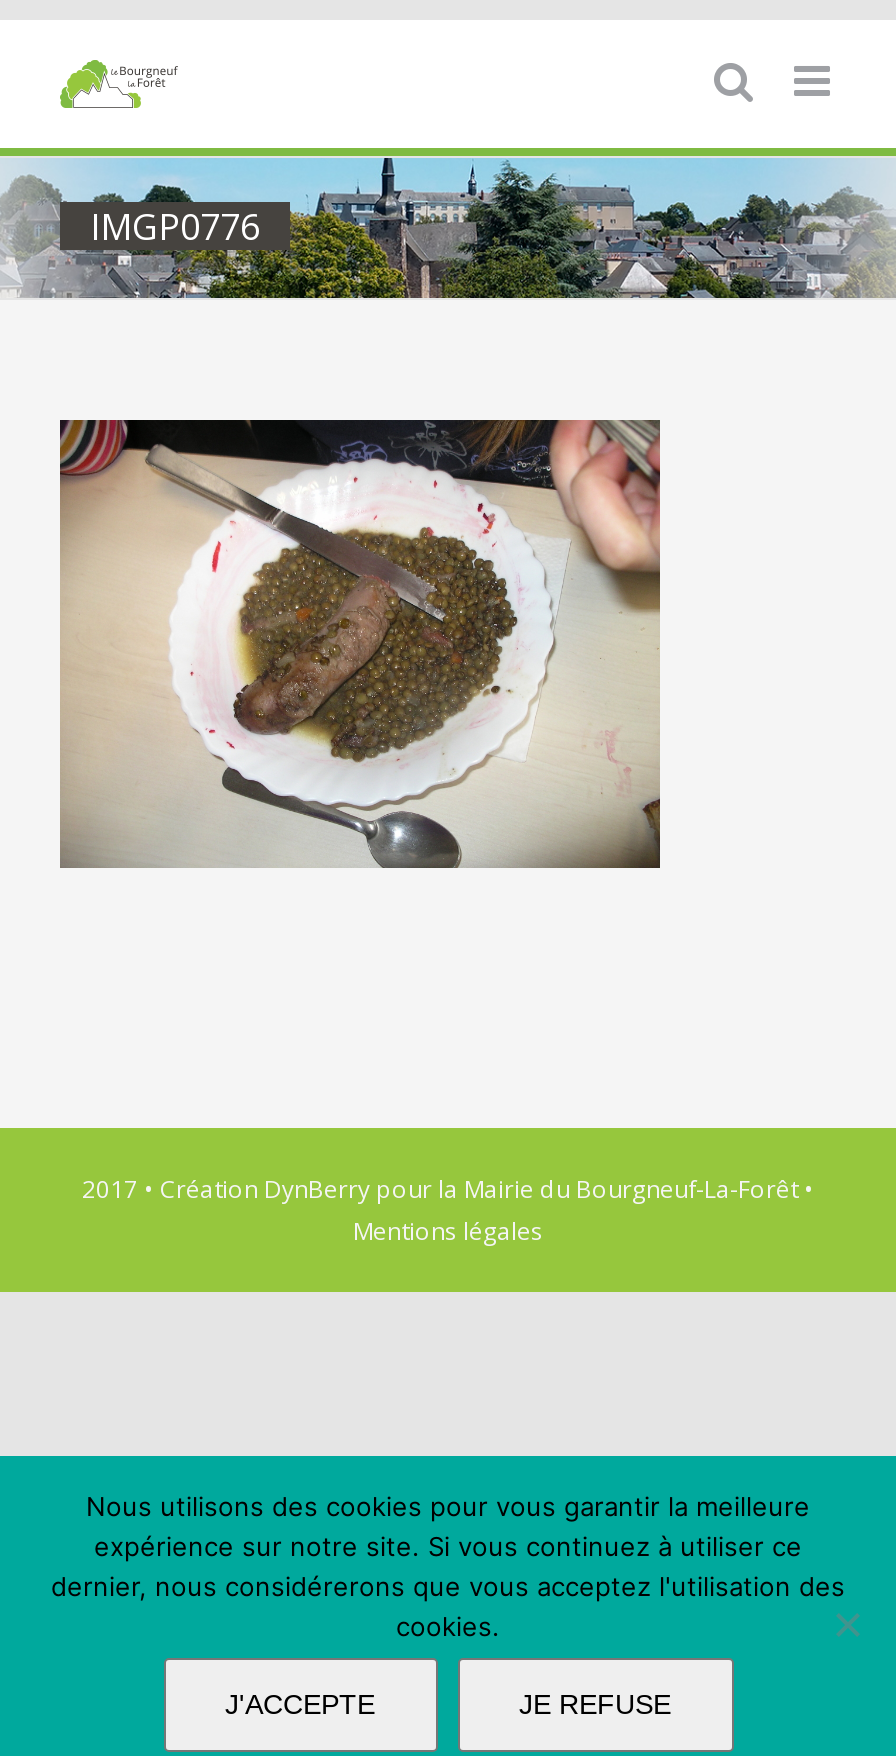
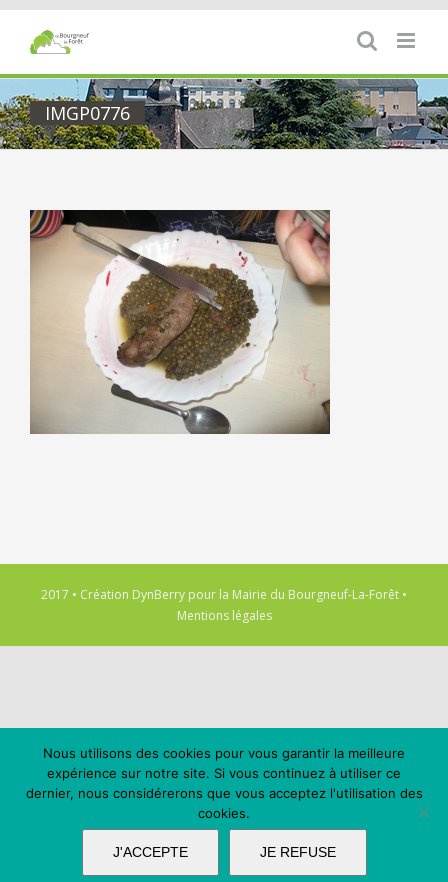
- [image]
+ [image]
